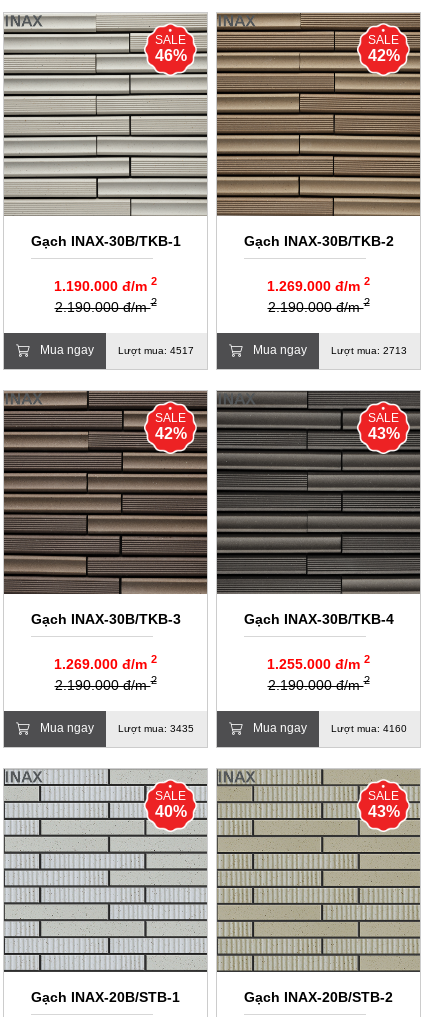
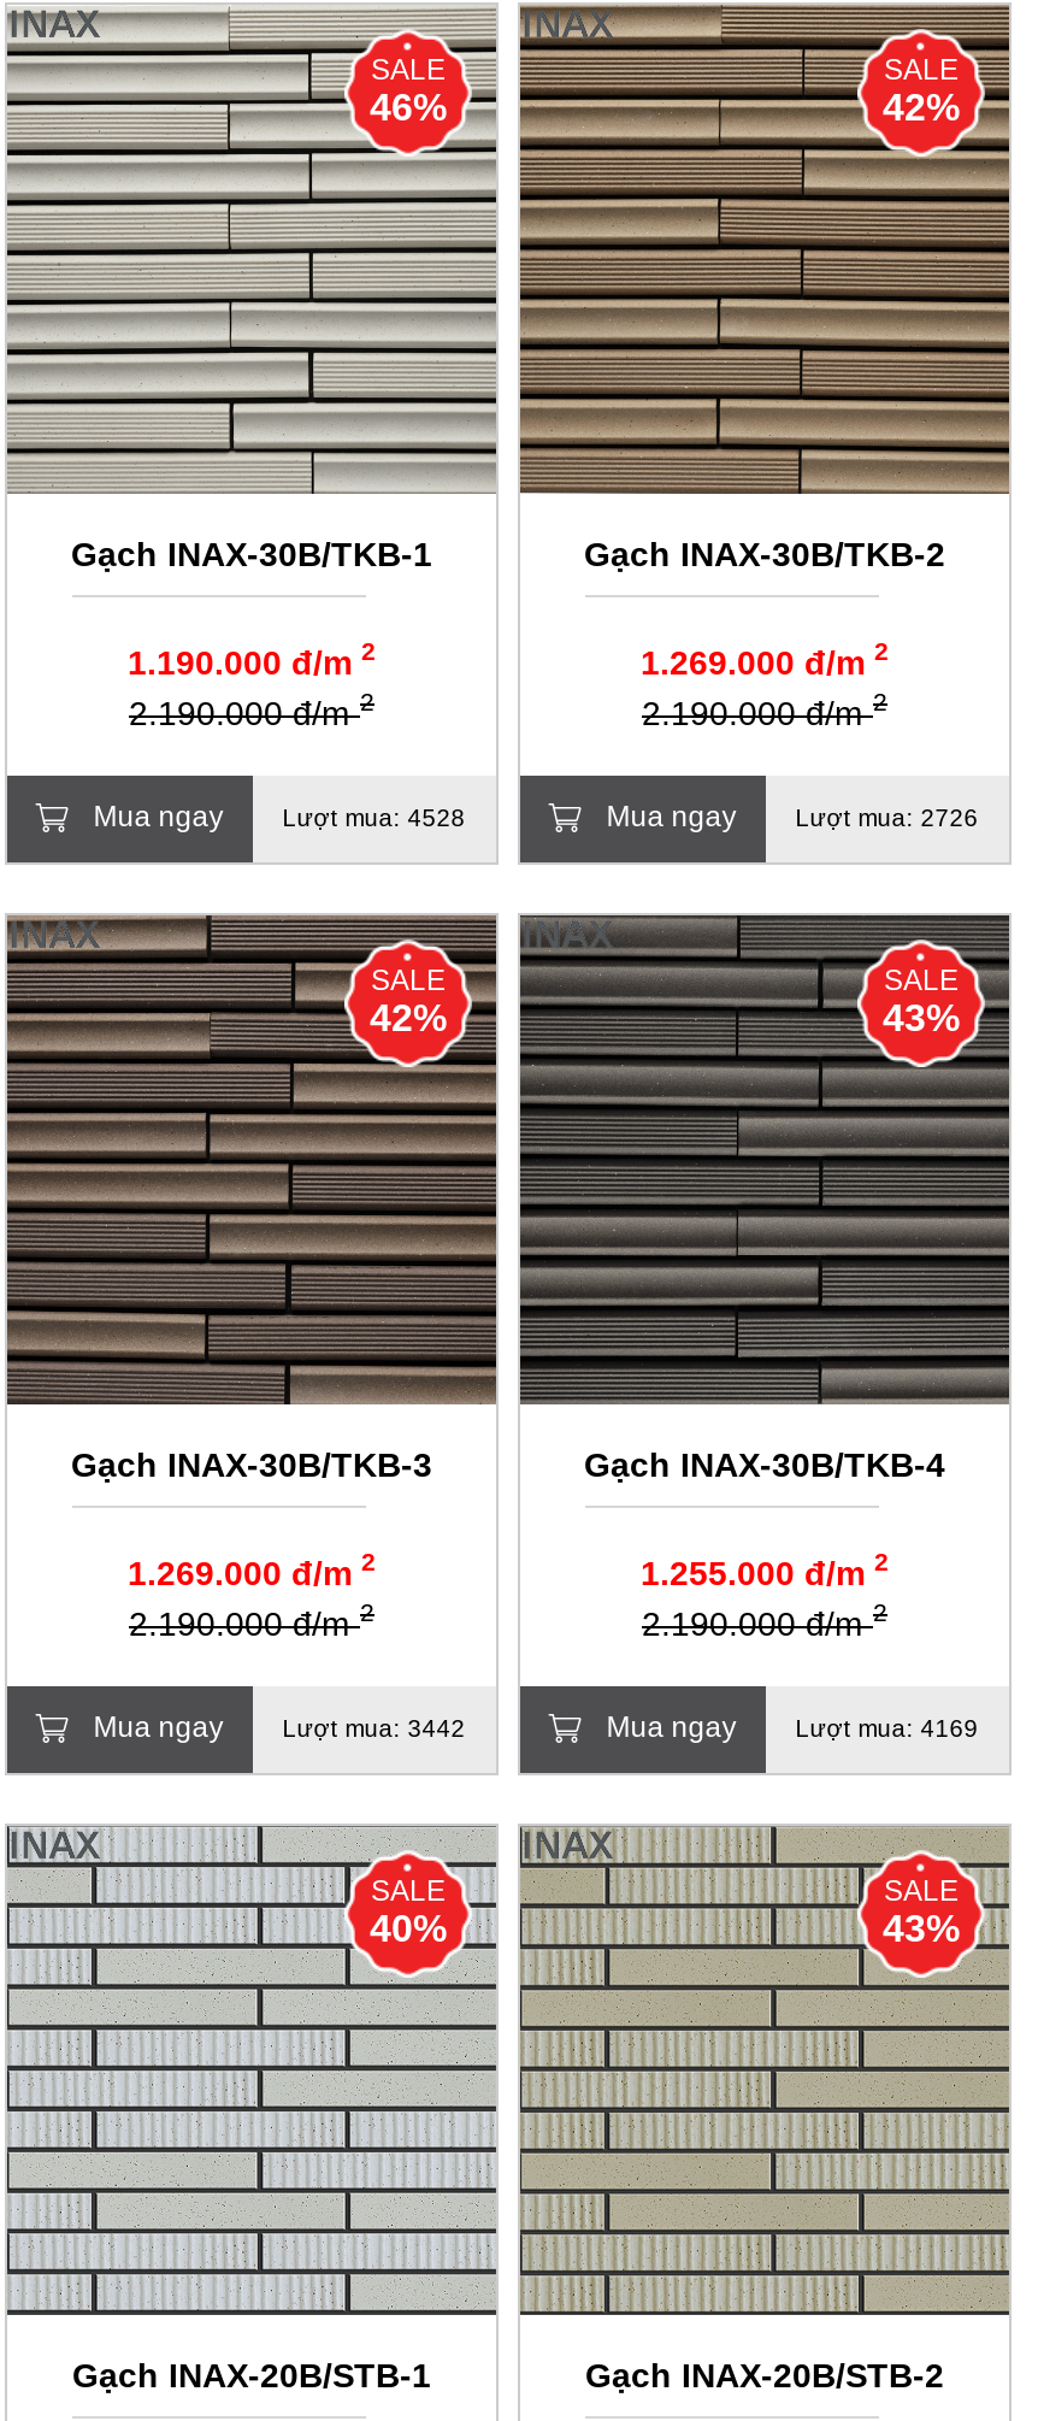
- Lượt mua: 4517
+ Lượt mua: 4528

- Lượt mua: 2713
+ Lượt mua: 2726

- Lượt mua: 3435
+ Lượt mua: 3442

- Lượt mua: 4160
+ Lượt mua: 4169
